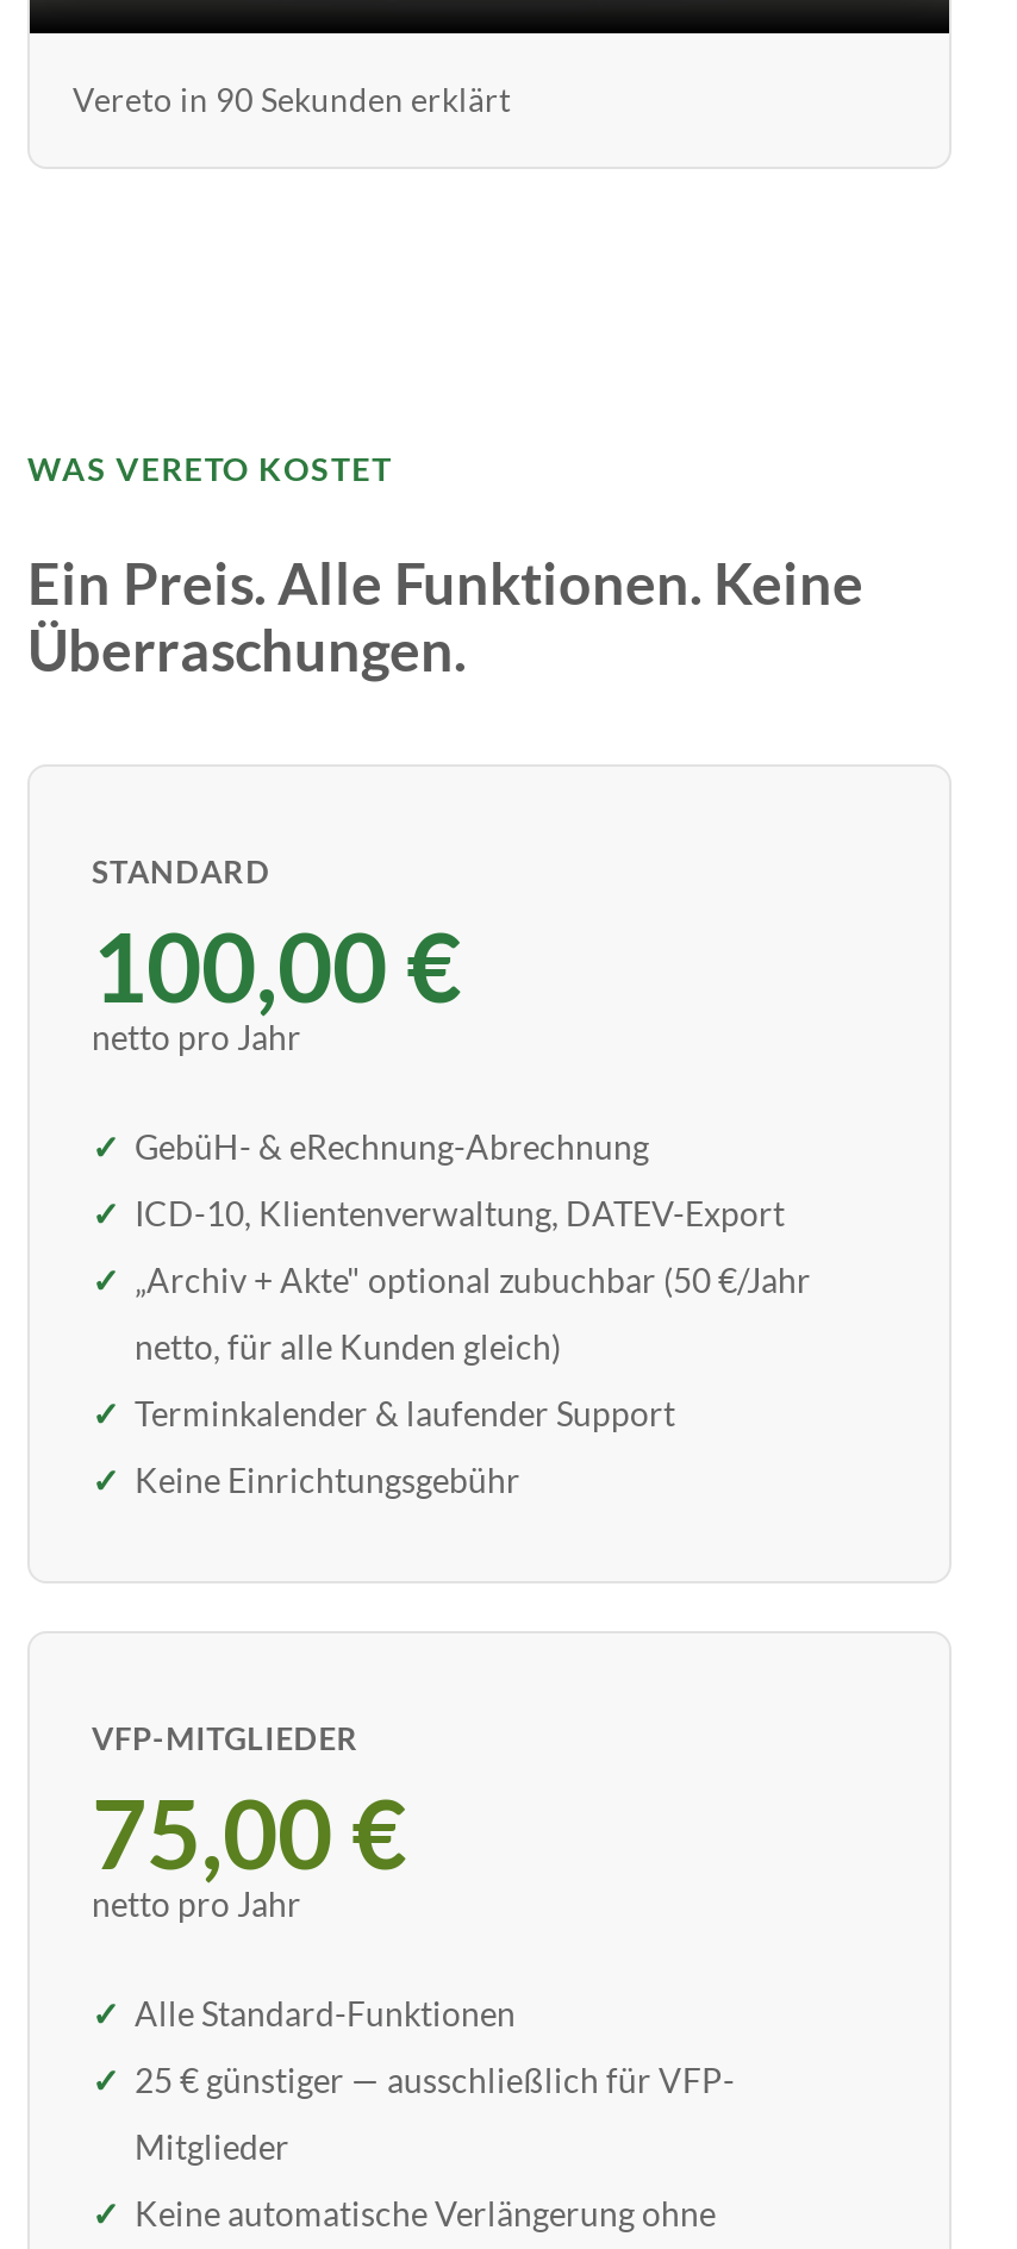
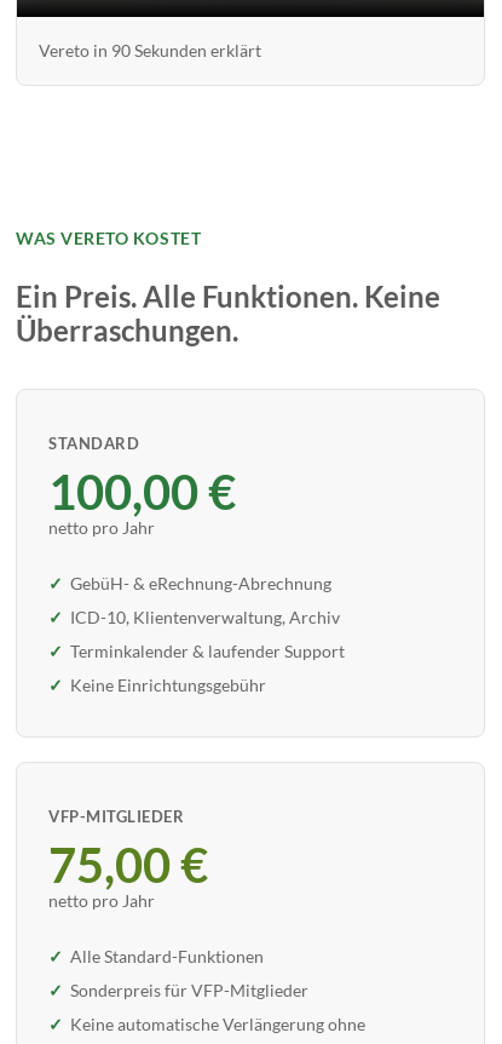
- ICD-10, Klientenverwaltung, DATEV-Export
- „Archiv + Akte" optional zubuchbar (50 €/Jahr
- netto, für alle Kunden gleich)
+ ICD-10, Klientenverwaltung, Archiv

- 25 € günstiger — ausschließlich für VFP-
- Mitglieder
+ Sonderpreis für VFP-Mitglieder
